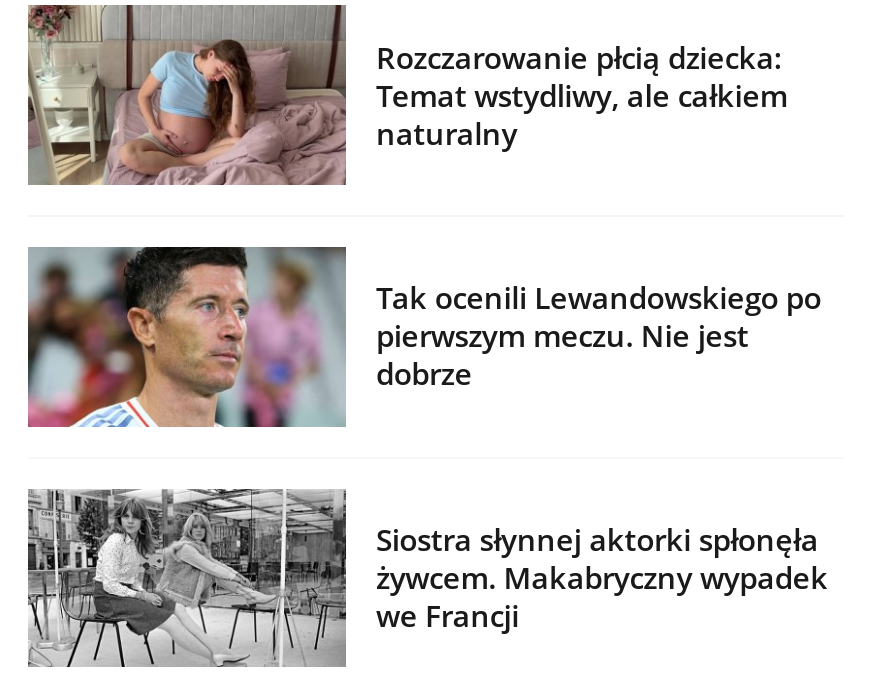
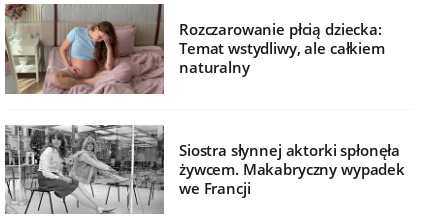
- [image]
- Tak ocenili Lewandowskiego po
- pierwszym meczu. Nie jest
- dobrze
